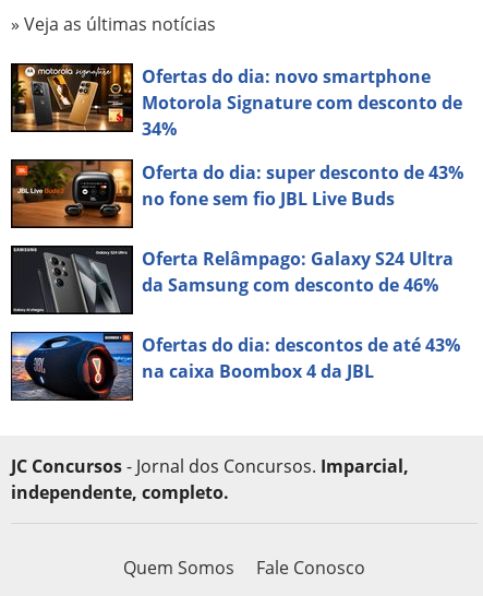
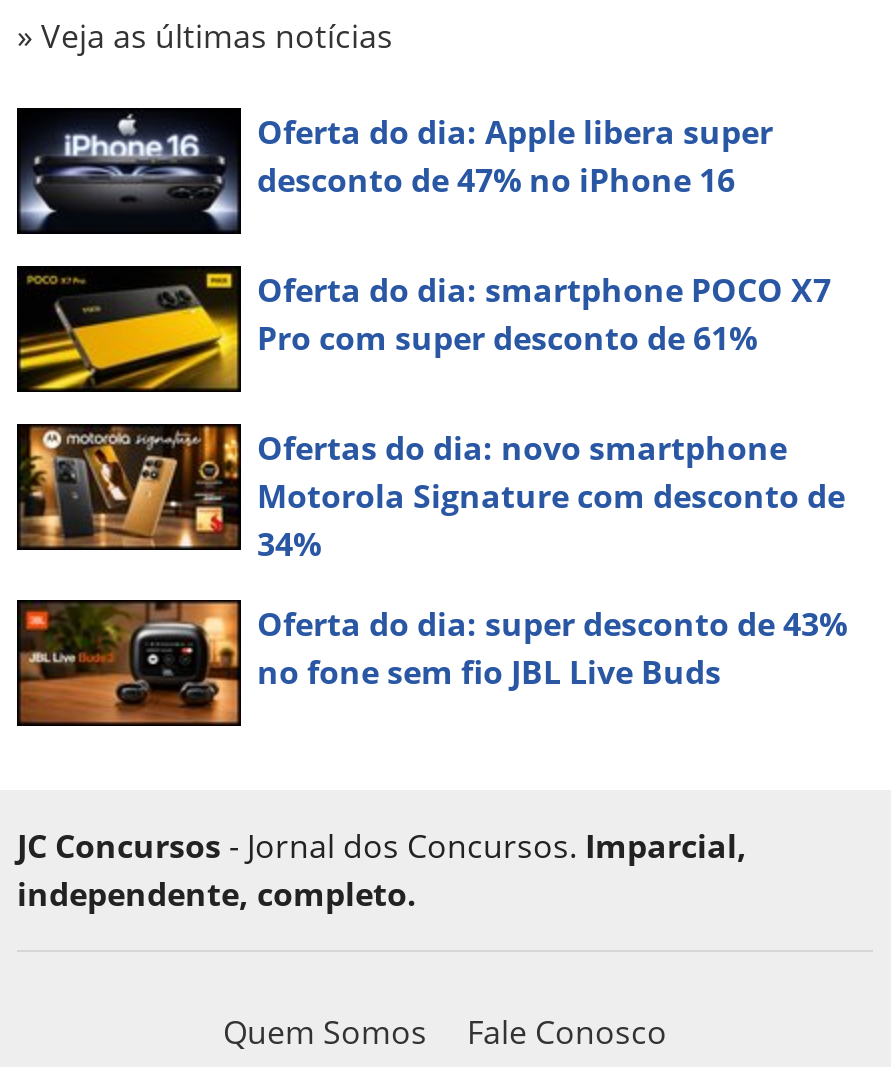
+ [image]

+ [image]
+ Oferta do dia: Apple libera super
+ desconto de 47% no iPhone 16
+ Oferta do dia: smartphone POCO X7
+ Pro com super desconto de 61%

moved down: [image] | Ofertas do dia: novo smartphone | Motorola Signature com desconto de | 34% | Oferta do dia: super desconto de 43% | no fone sem fio JBL Live Buds

- [image]
- Oferta Relâmpago: Galaxy S24 Ultra
- da Samsung com desconto de 46%
- Ofertas do dia: descontos de até 43%
- na caixa Boombox 4 da JBL

- [image]
